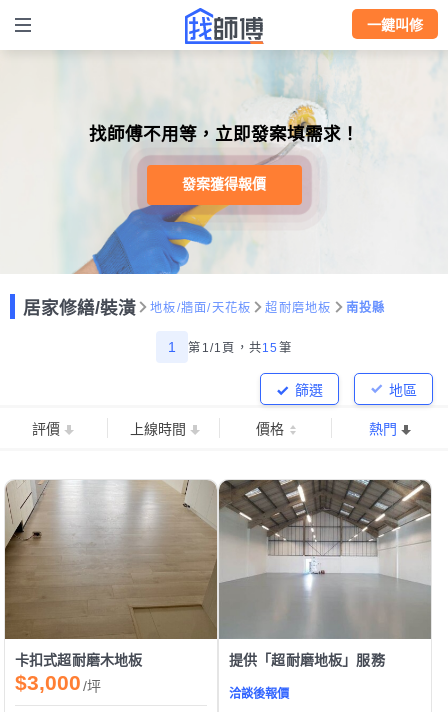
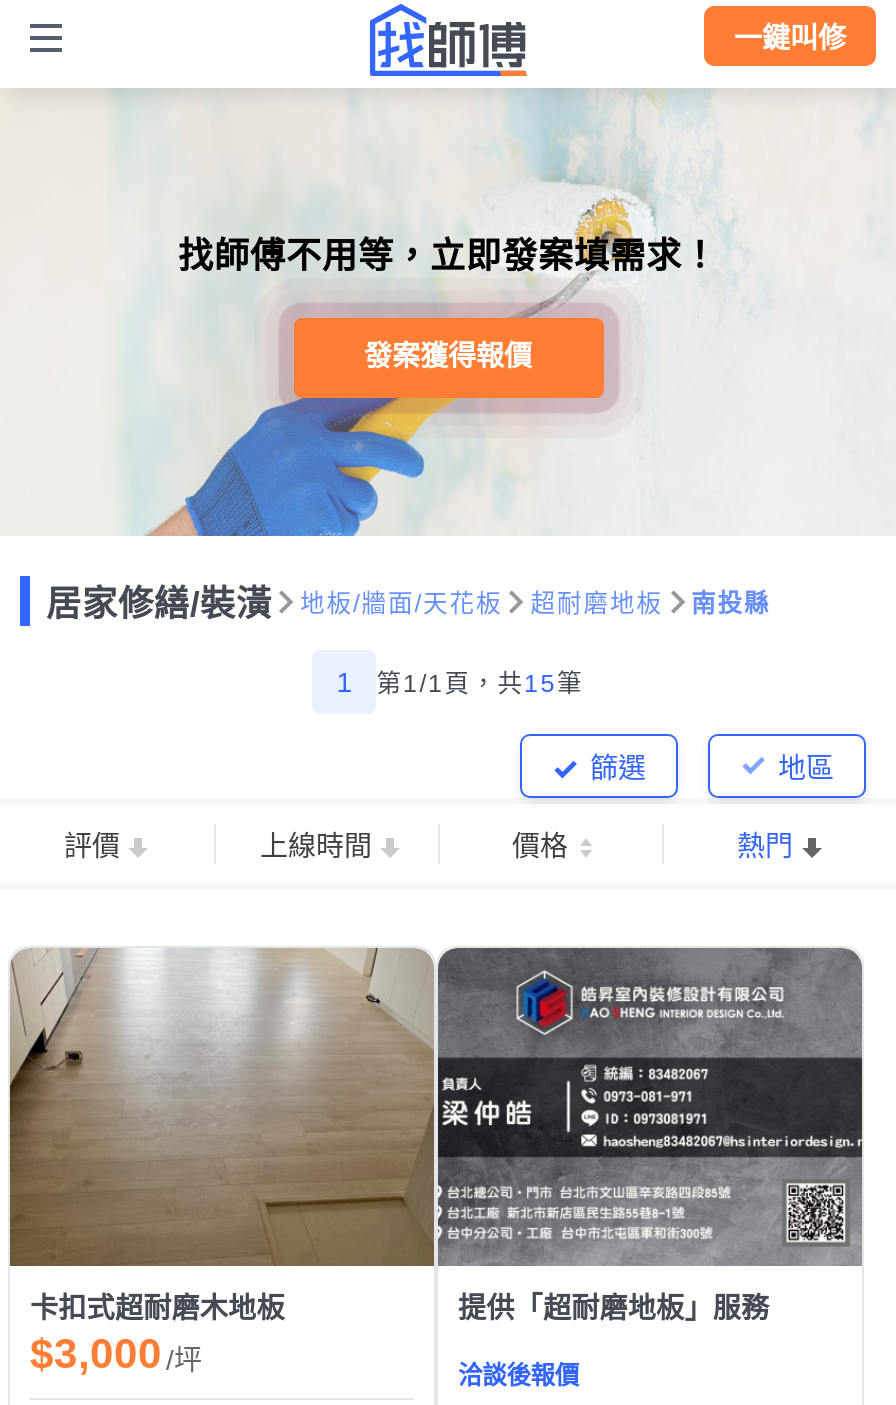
- [image]
+ [image]
